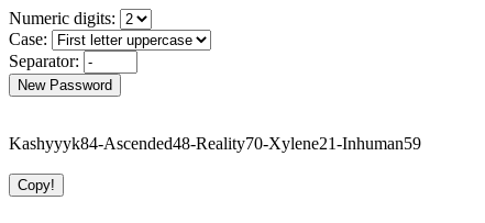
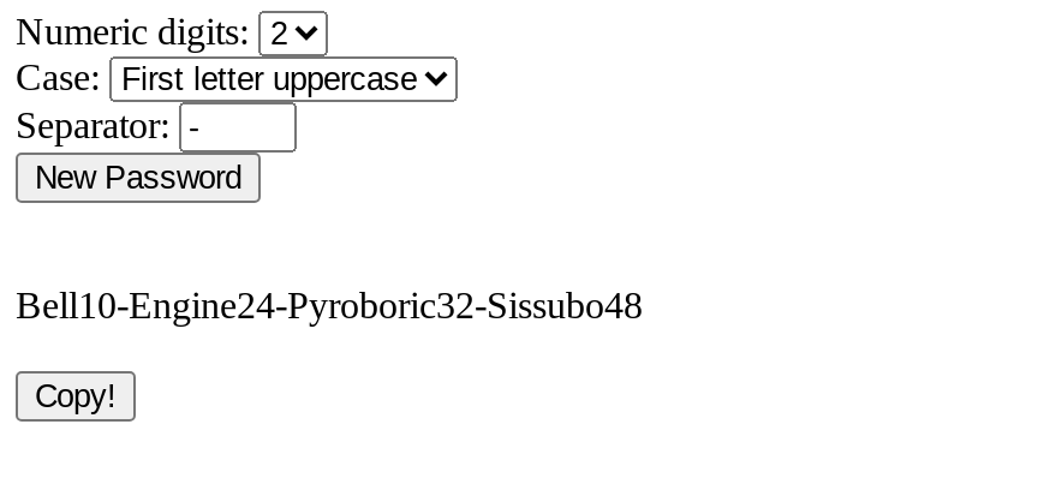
- Kashyyyk84-Ascended48-Reality70-Xylene21-Inhuman59
+ Bell10-Engine24-Pyroboric32-Sissubo48
